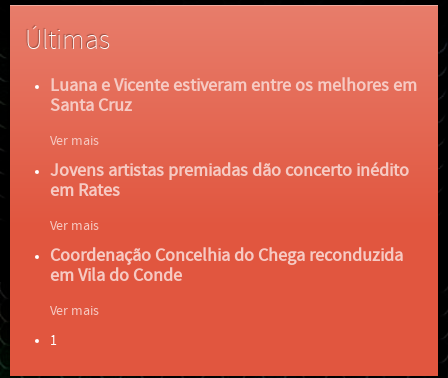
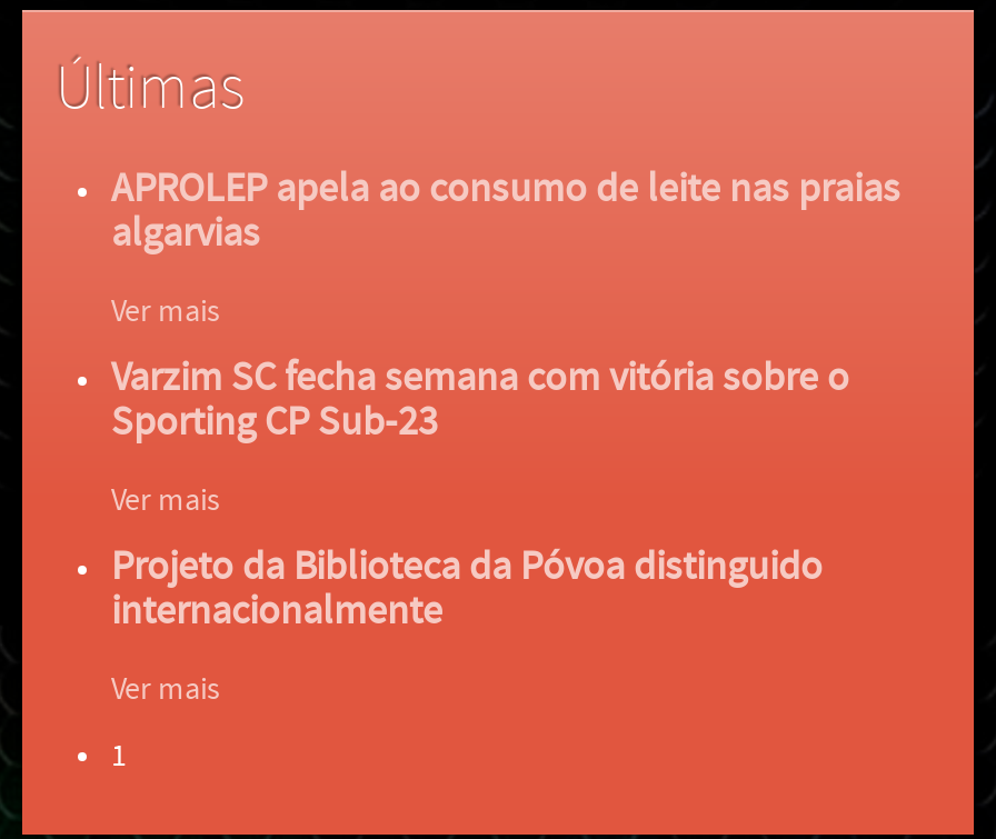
- Luana e Vicente estiveram entre os melhores em
- Santa Cruz
+ APROLEP apela ao consumo de leite nas praias
+ algarvias

- Jovens artistas premiadas dão concerto inédito
- em Rates
+ Varzim SC fecha semana com vitória sobre o
+ Sporting CP Sub-23

- Coordenação Concelhia do Chega reconduzida
- em Vila do Conde
+ Projeto da Biblioteca da Póvoa distinguido
+ internacionalmente
